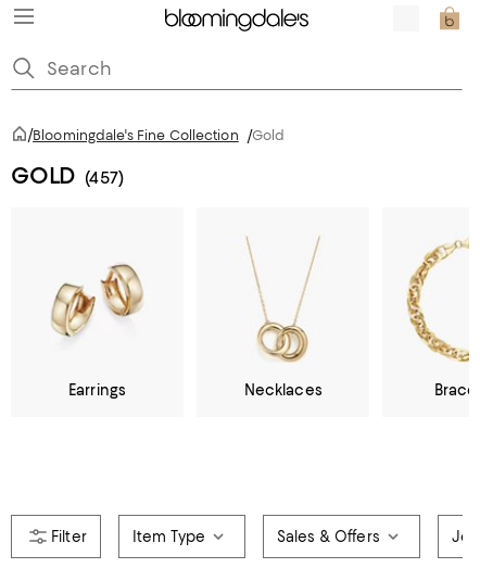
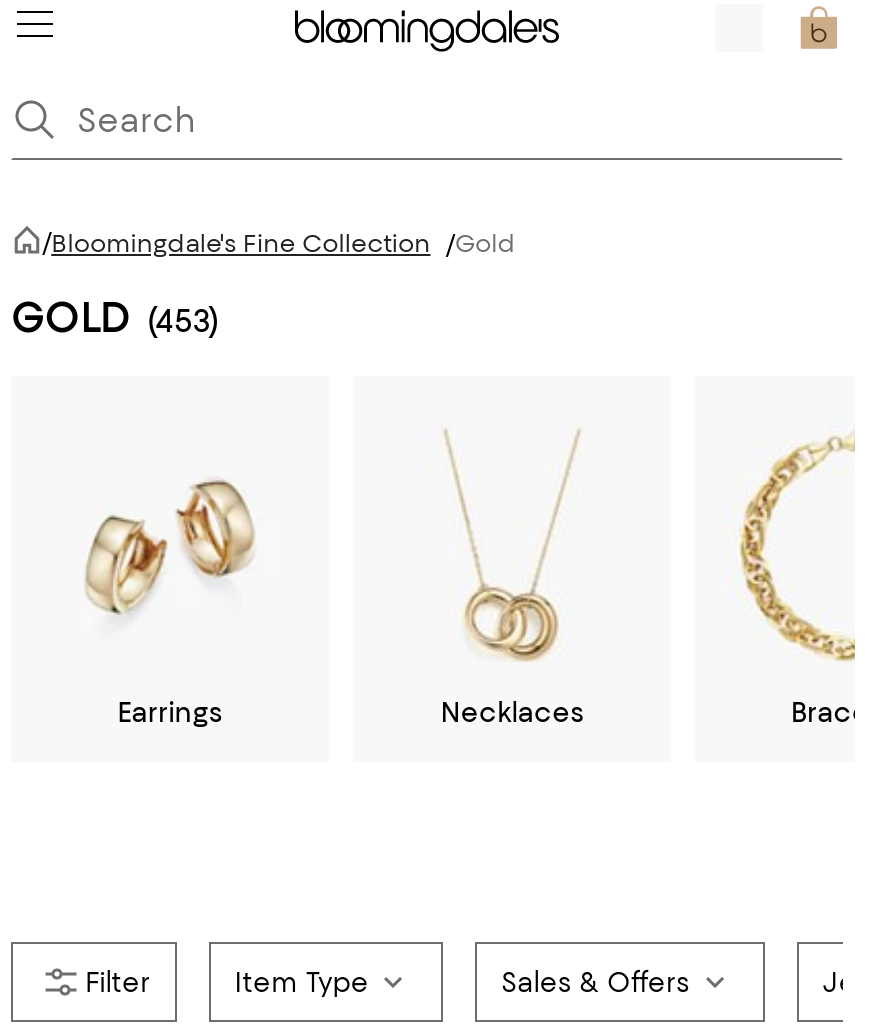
- GOLD (457)
+ GOLD (453)
